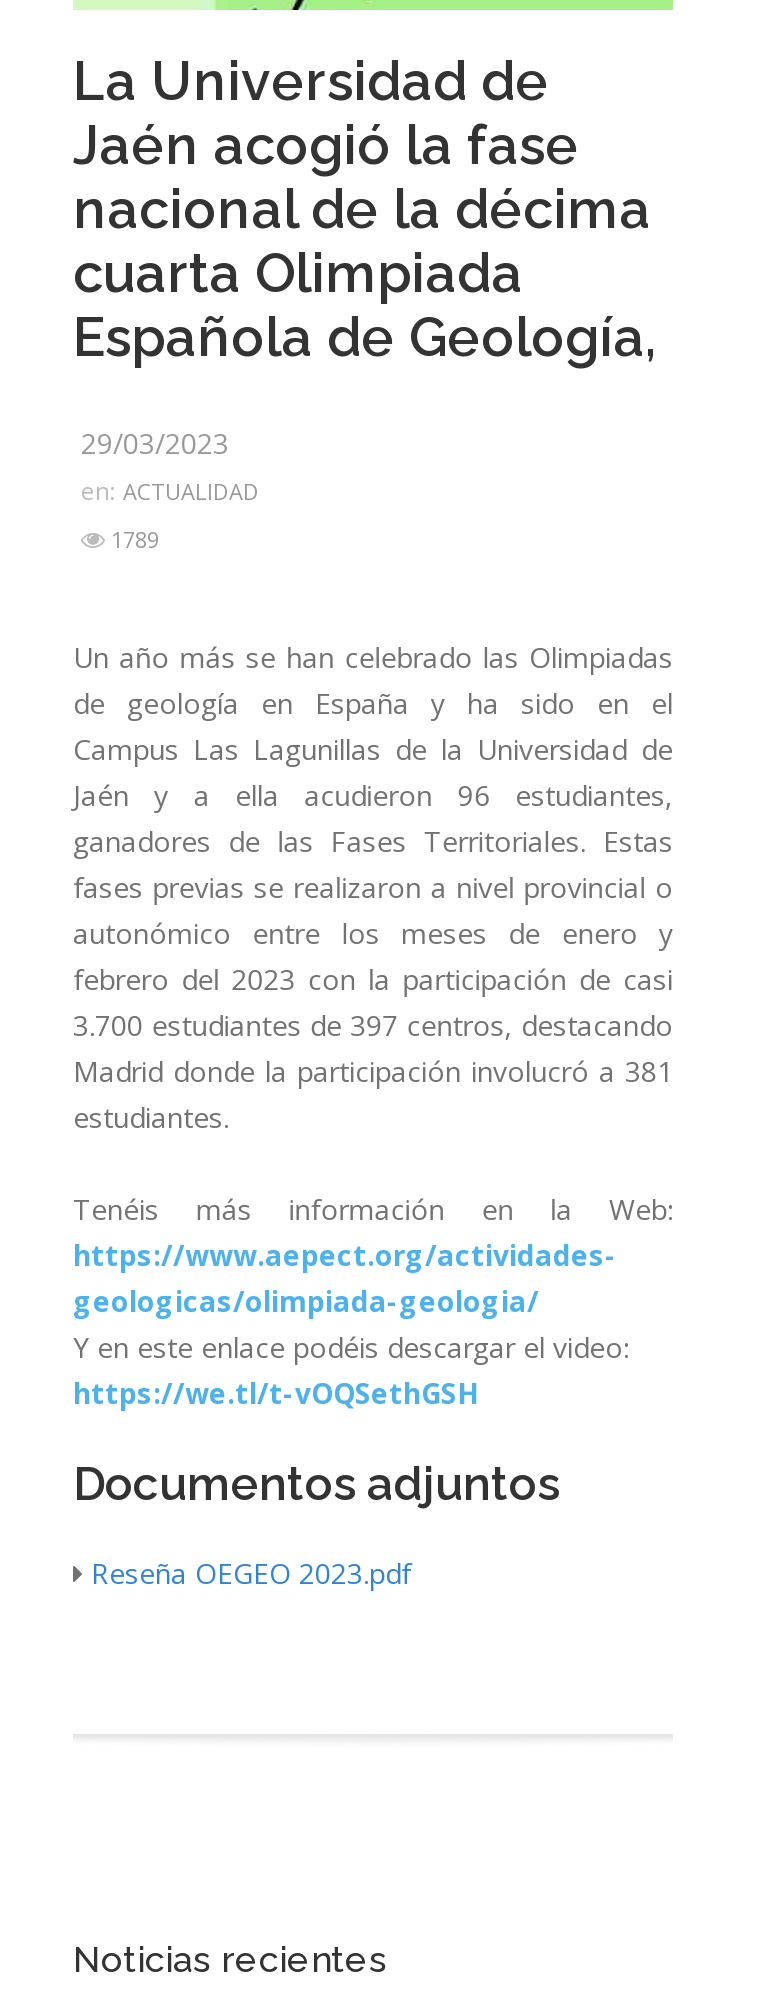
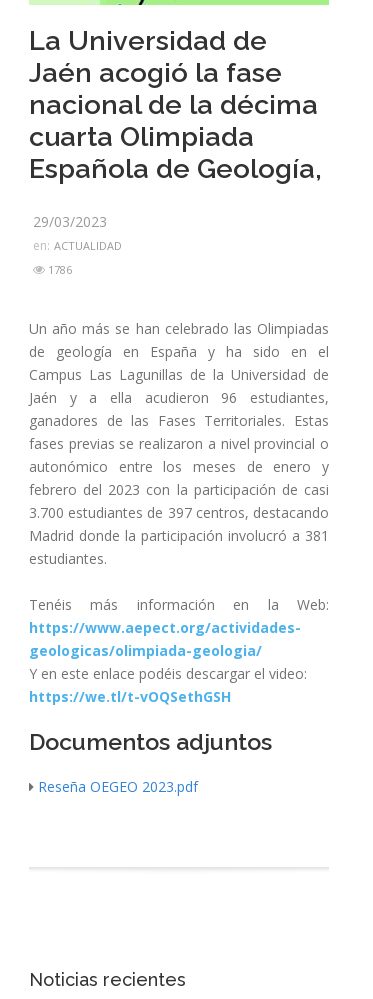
- 1789
+ 1786
